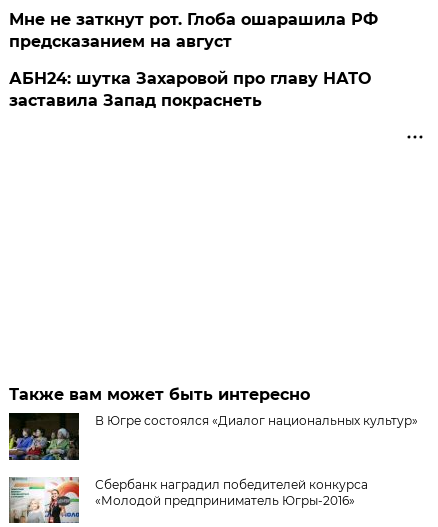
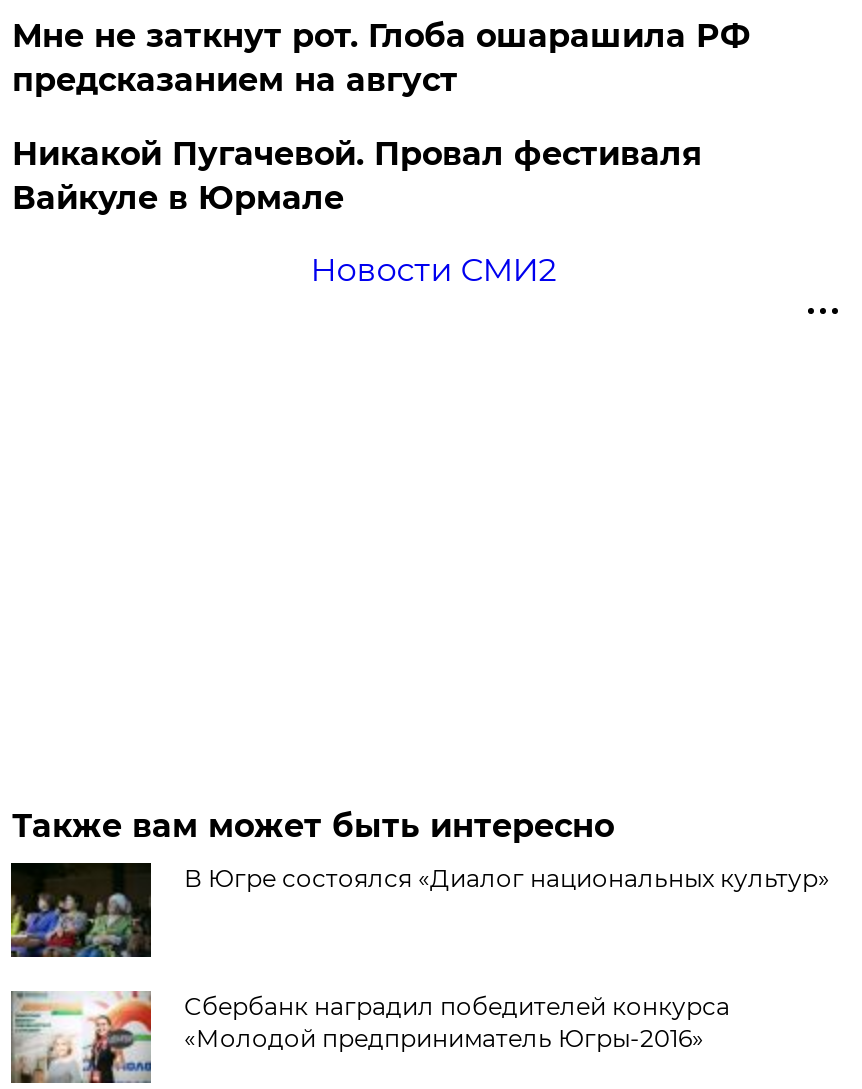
- АБН24: шутка Захаровой про главу НАТО
- заставила Запад покраснеть
+ Никакой Пугачевой. Провал фестиваля
+ Вайкуле в Юрмале
+ Новости СМИ2
